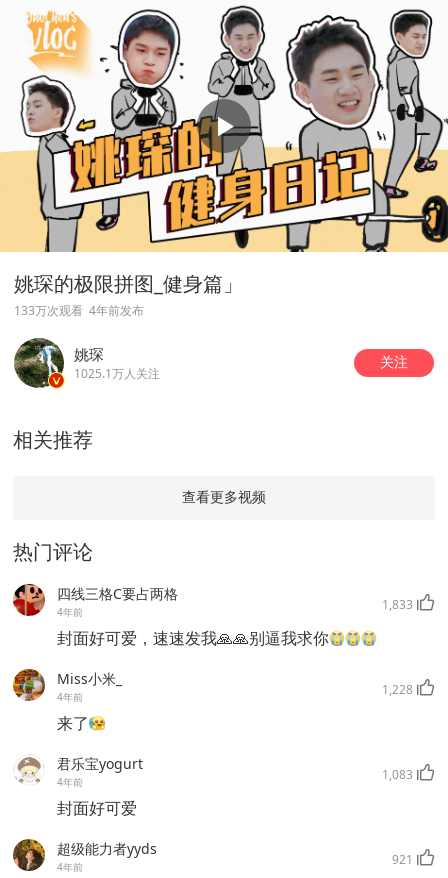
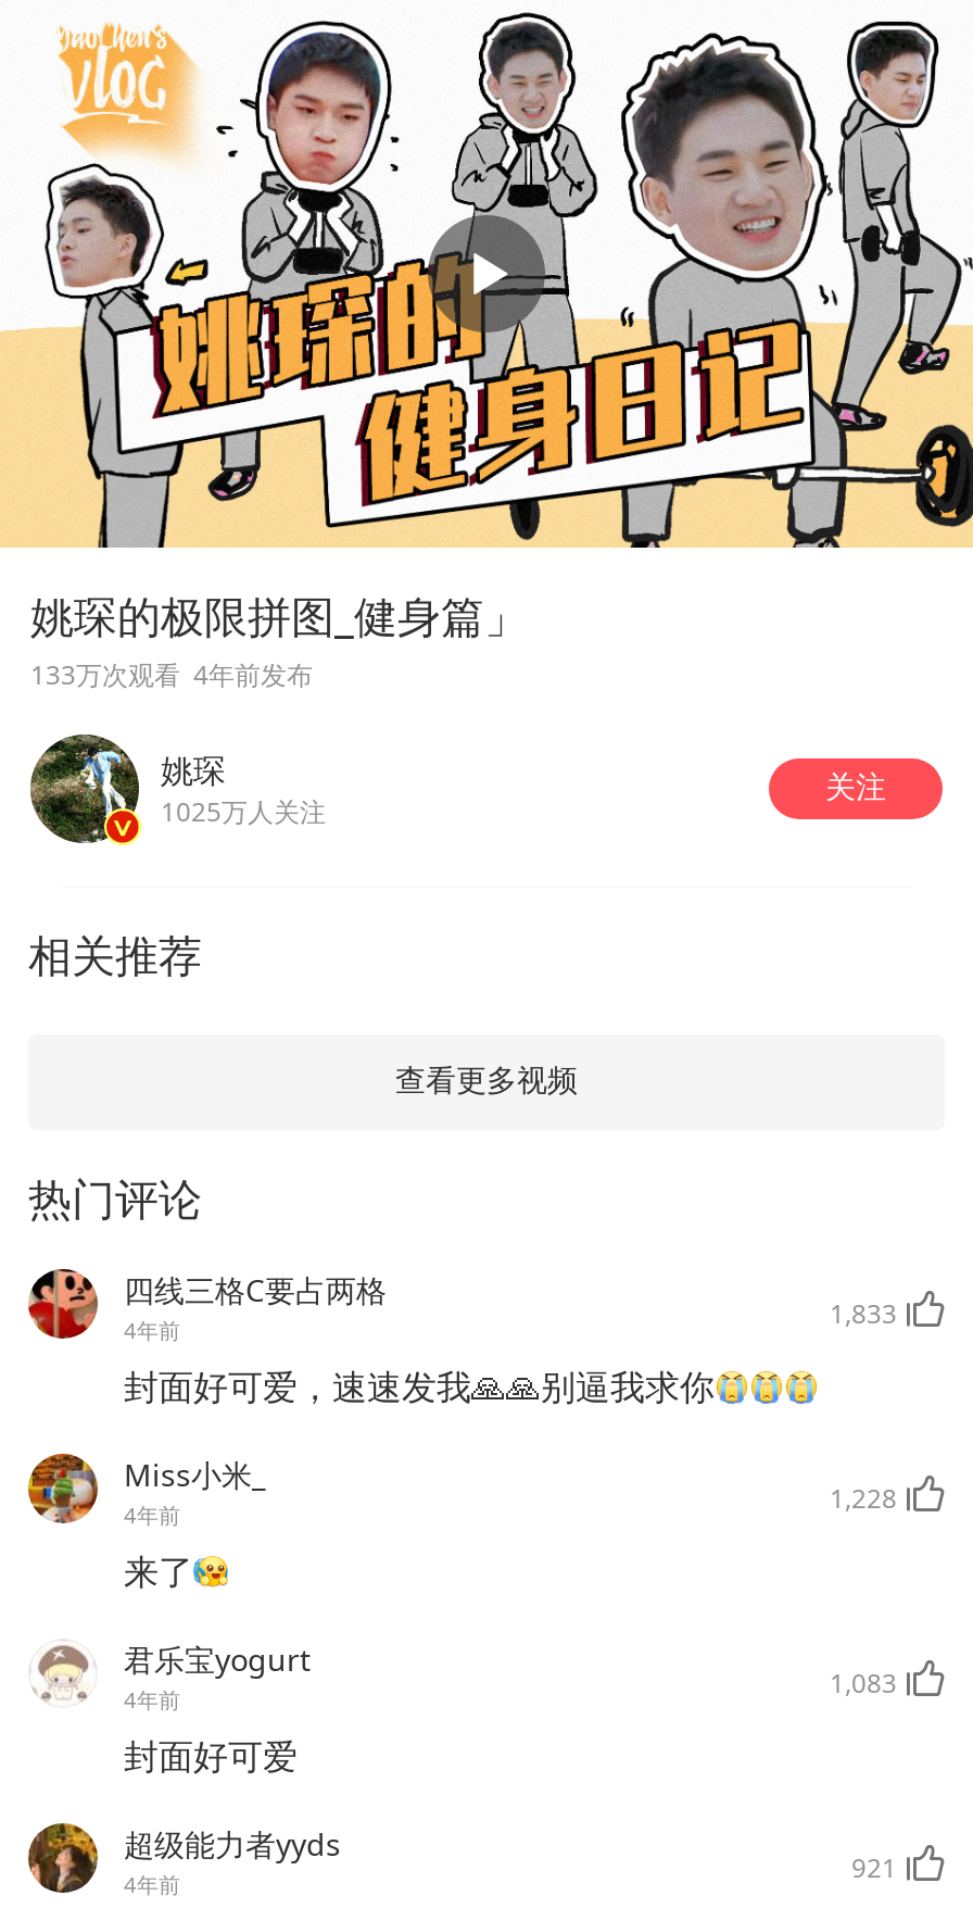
- 1025.1万人关注
+ 1025万人关注
